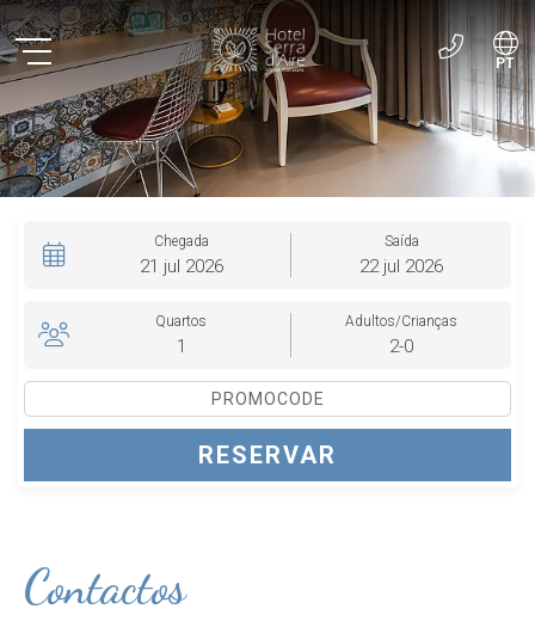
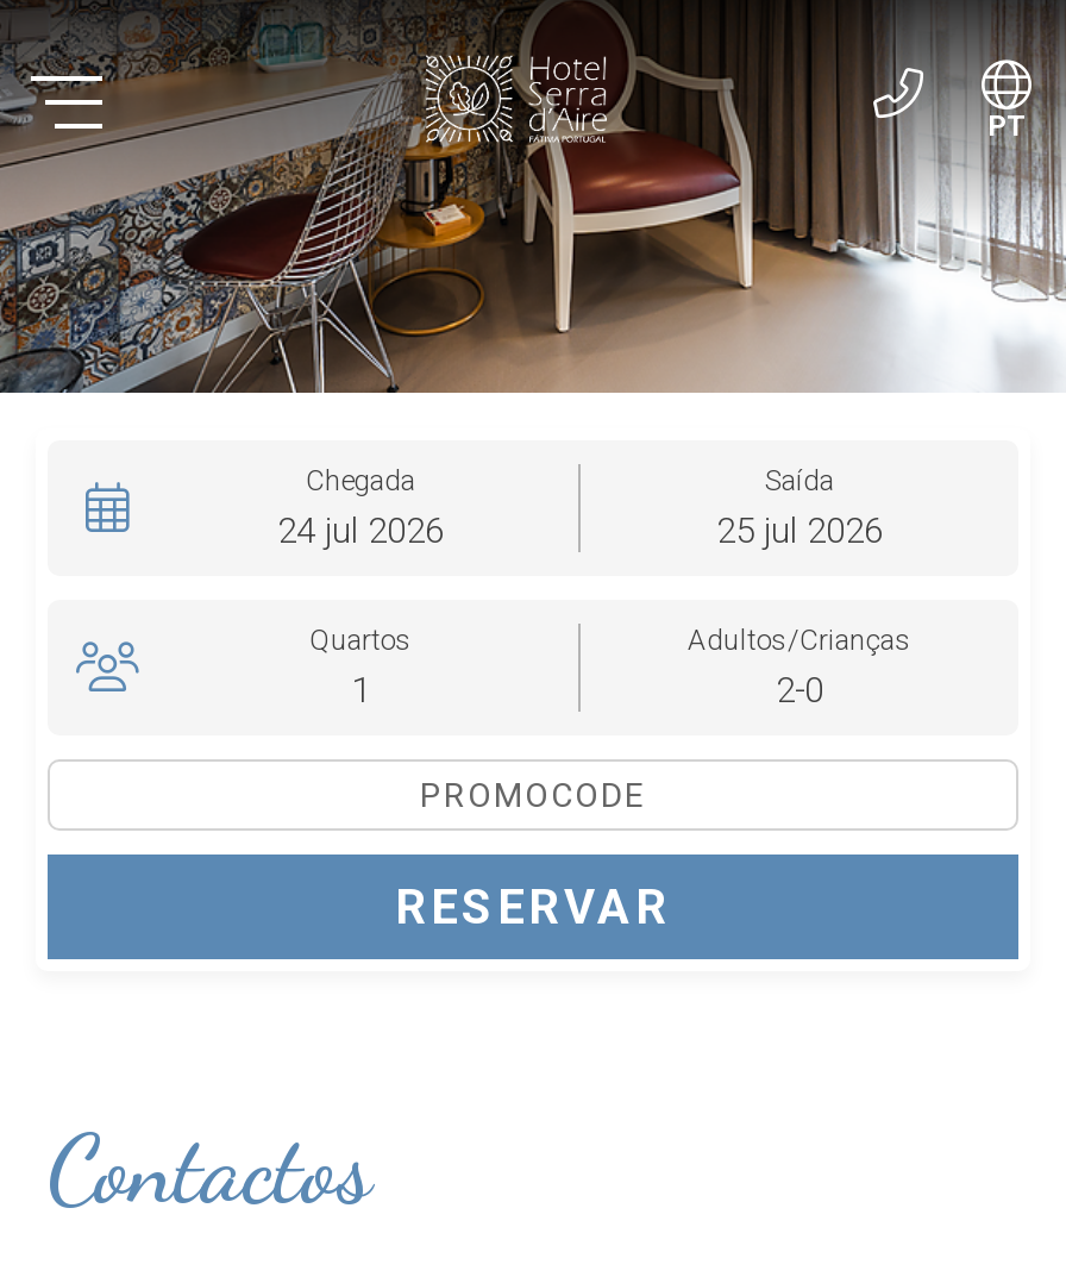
- 21 jul 2026
+ 24 jul 2026

- 22 jul 2026
+ 25 jul 2026
